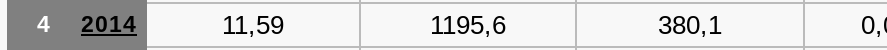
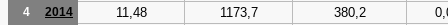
- 11,59
+ 11,48

- 1195,6
+ 1173,7

- 380,1
+ 380,2
